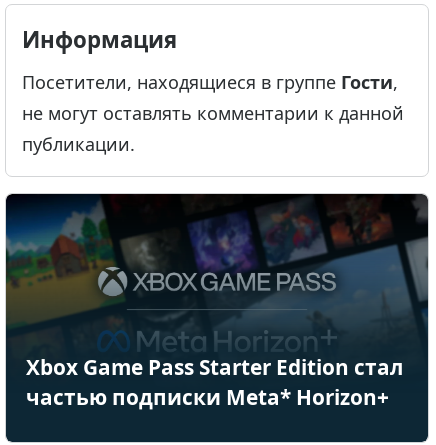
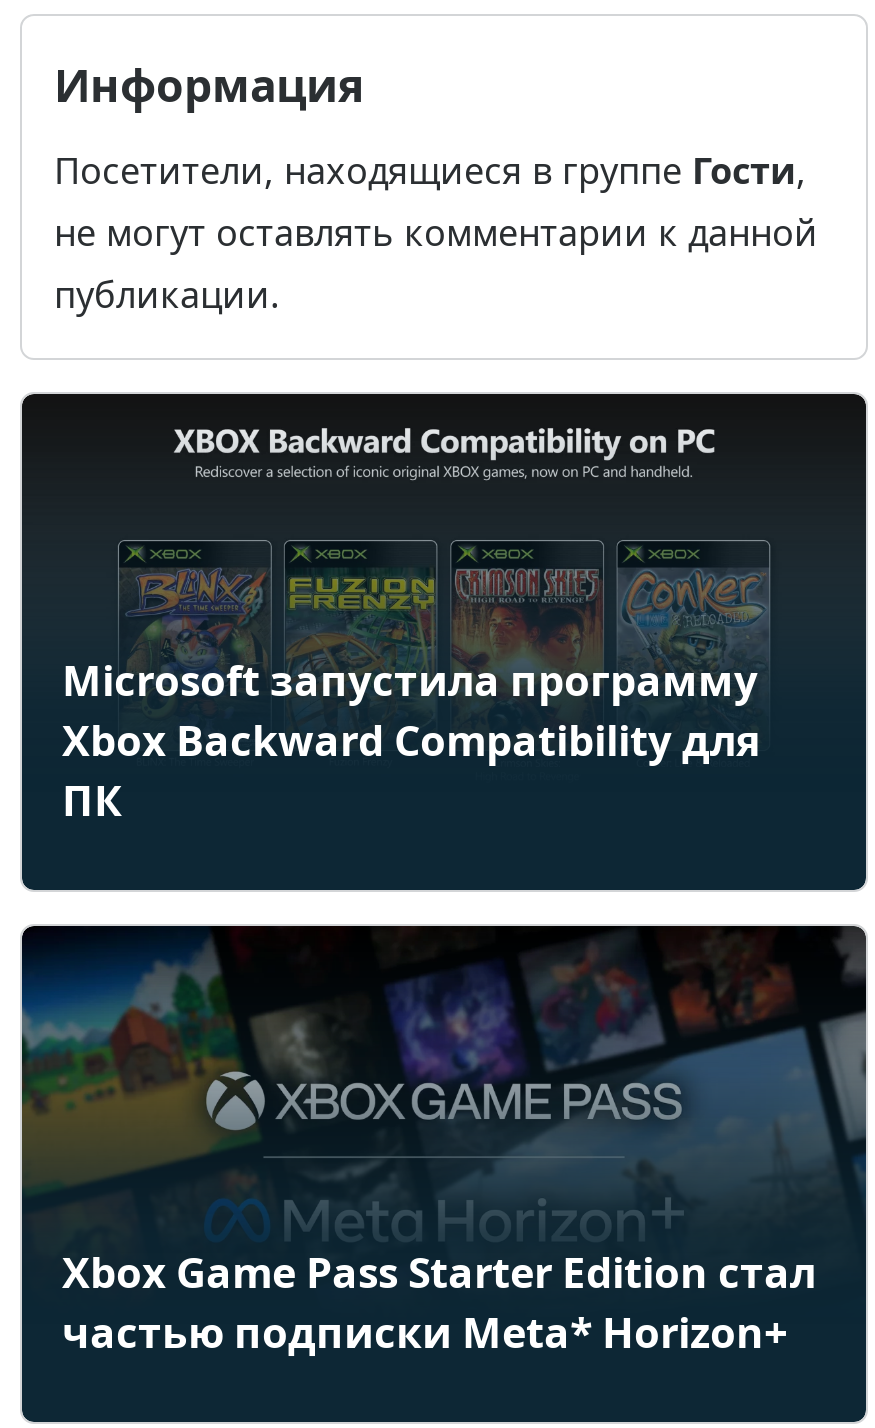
+ [image]
+ Microsoft запустила программу
+ Xbox Backward Compatibility для
+ ПК
